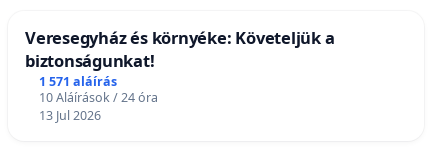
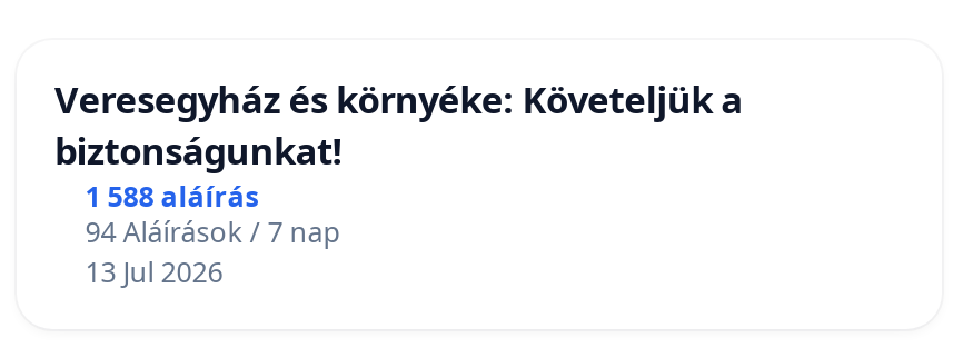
- 1 571 aláírás
+ 1 588 aláírás

- 10 Aláírások / 24 óra
+ 94 Aláírások / 7 nap
